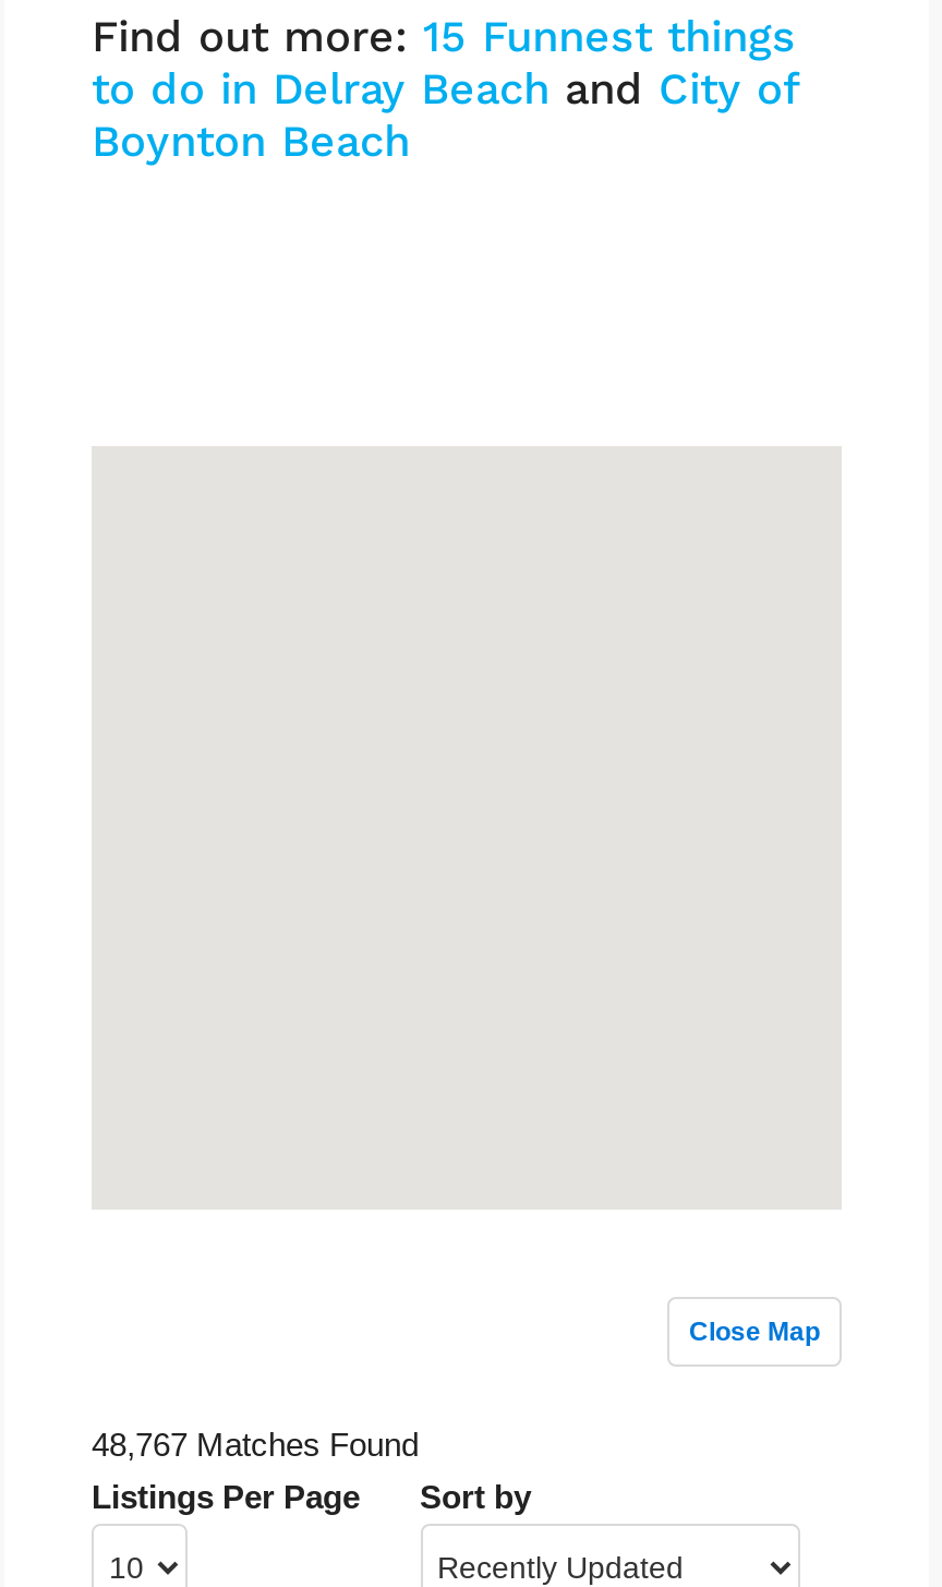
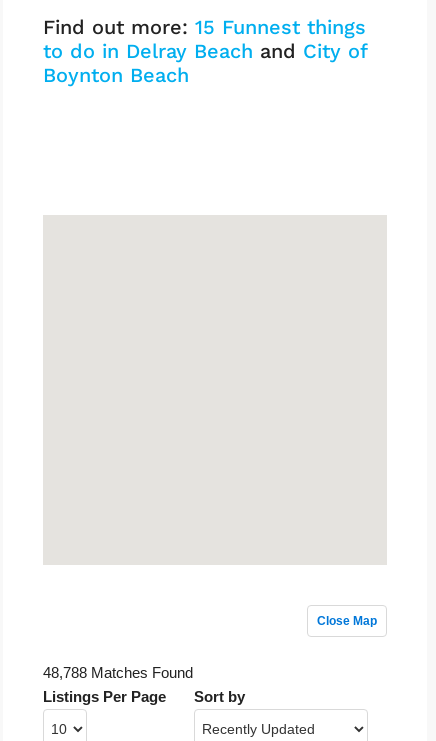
- 48,767 Matches Found
+ 48,788 Matches Found
